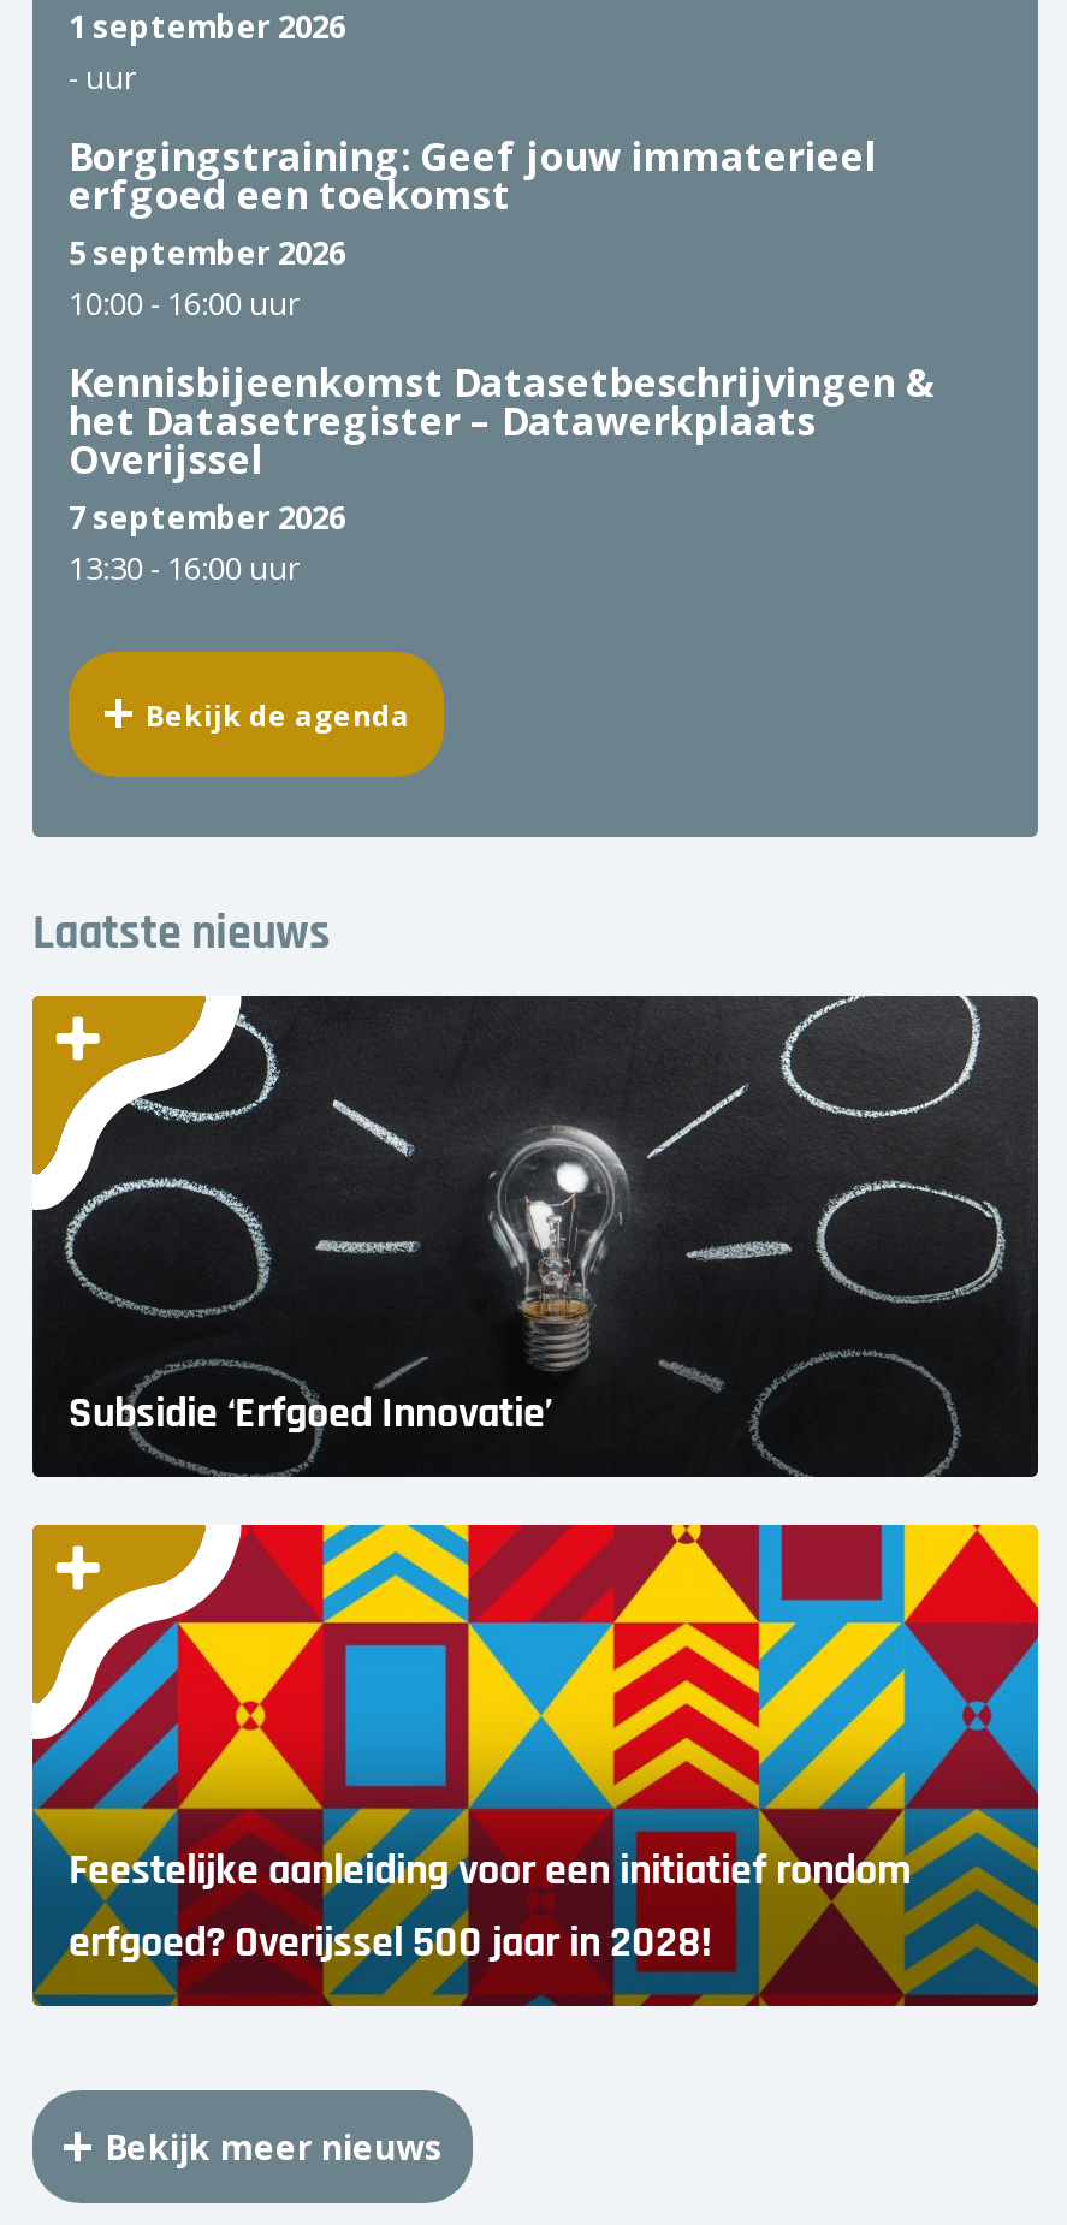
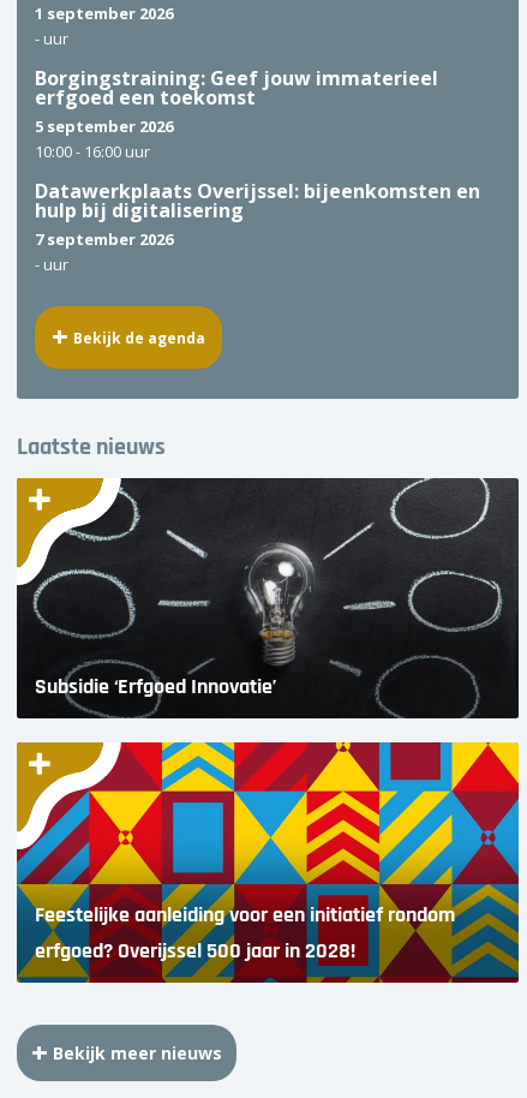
- Kennisbijeenkomst Datasetbeschrijvingen &
- het Datasetregister – Datawerkplaats
- Overijssel
+ Datawerkplaats Overijssel: bijeenkomsten en
+ hulp bij digitalisering

- 13:30 - 16:00 uur
+ - uur
